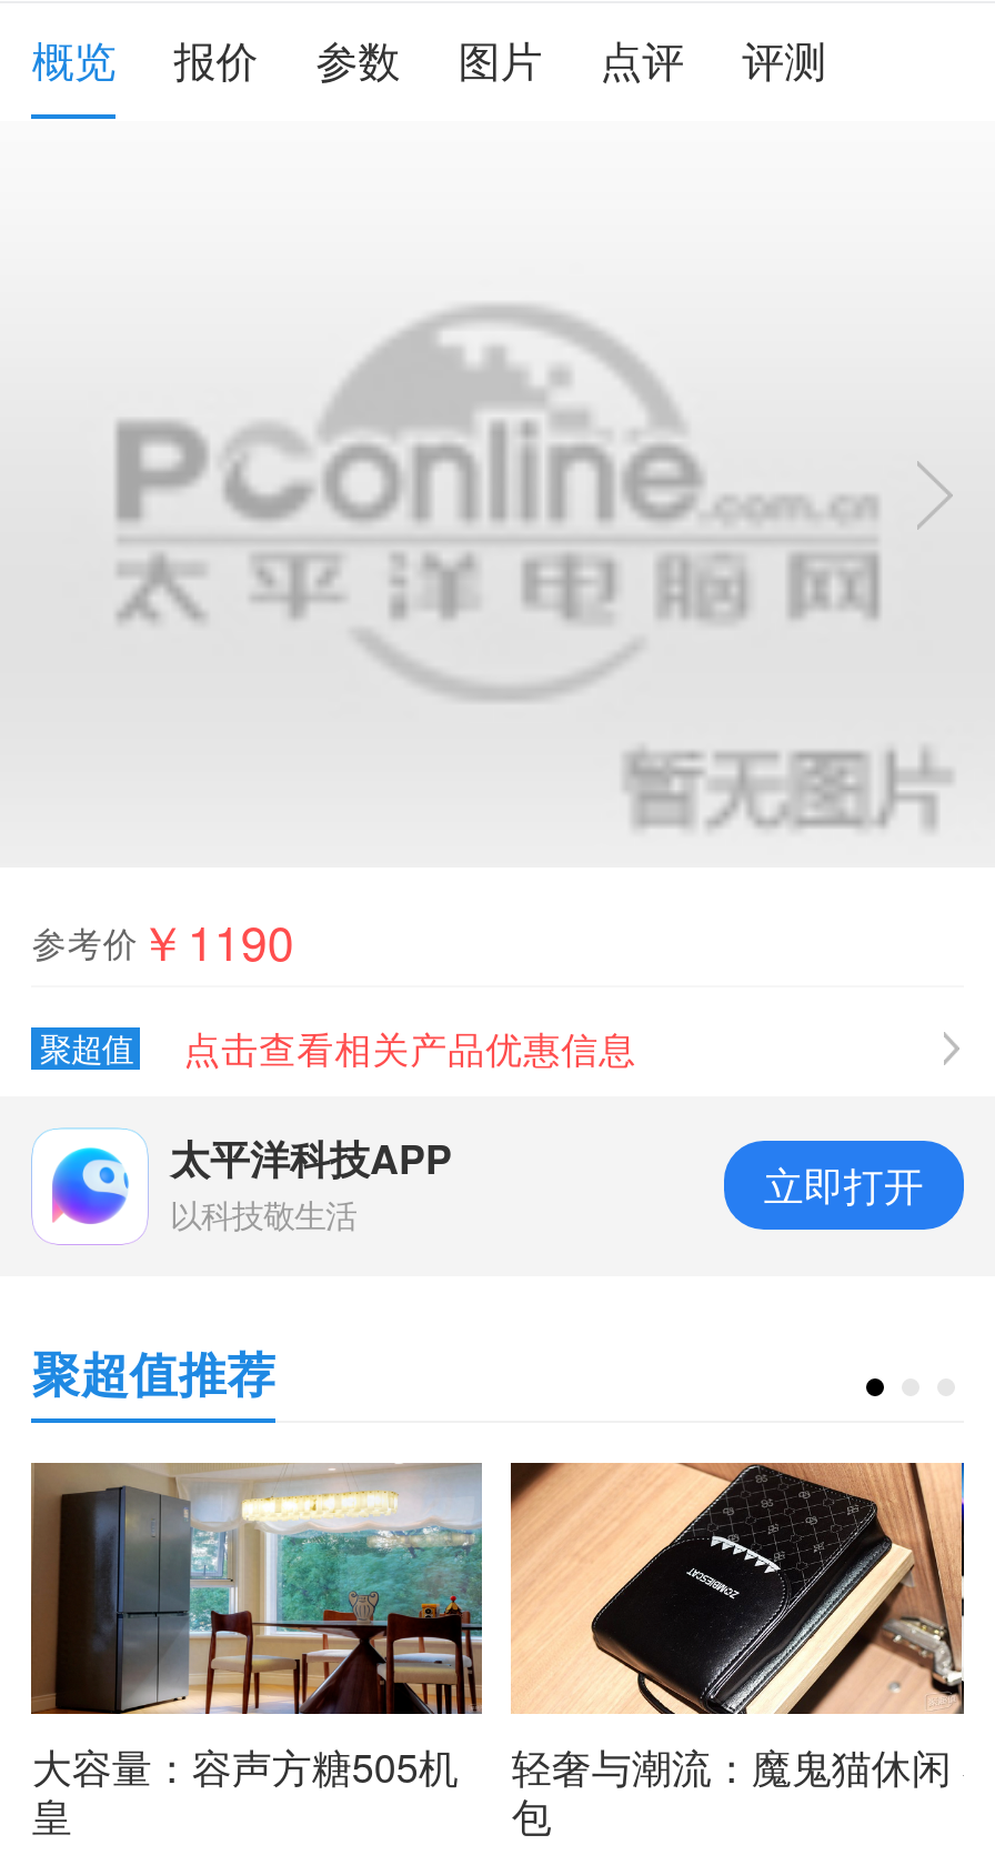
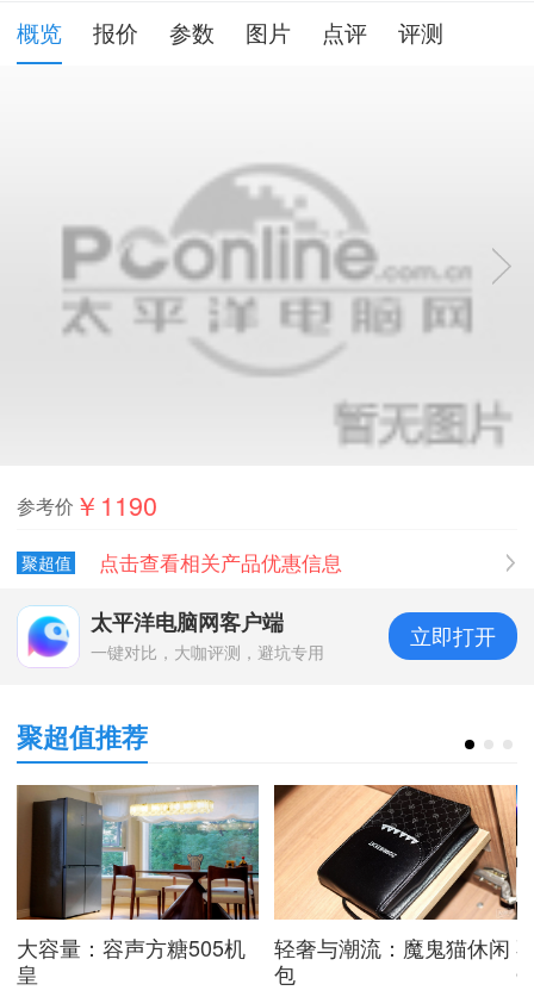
- 太平洋科技APP
- 以科技敬生活
+ 太平洋电脑网客户端
+ 一键对比，大咖评测，避坑专用
